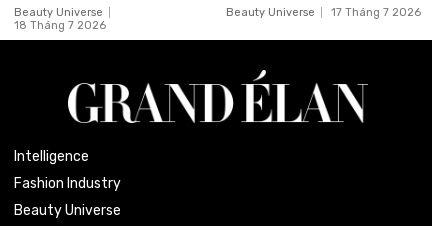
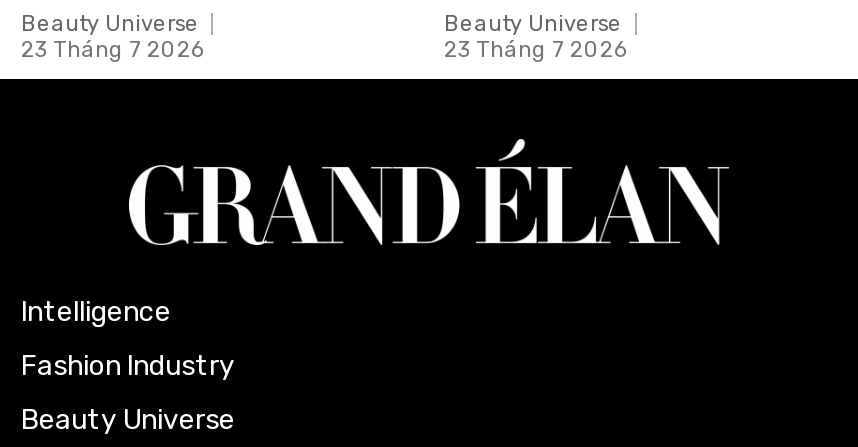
- 17 Tháng 7 2026
+ 23 Tháng 7 2026

- 18 Tháng 7 2026
+ 23 Tháng 7 2026
